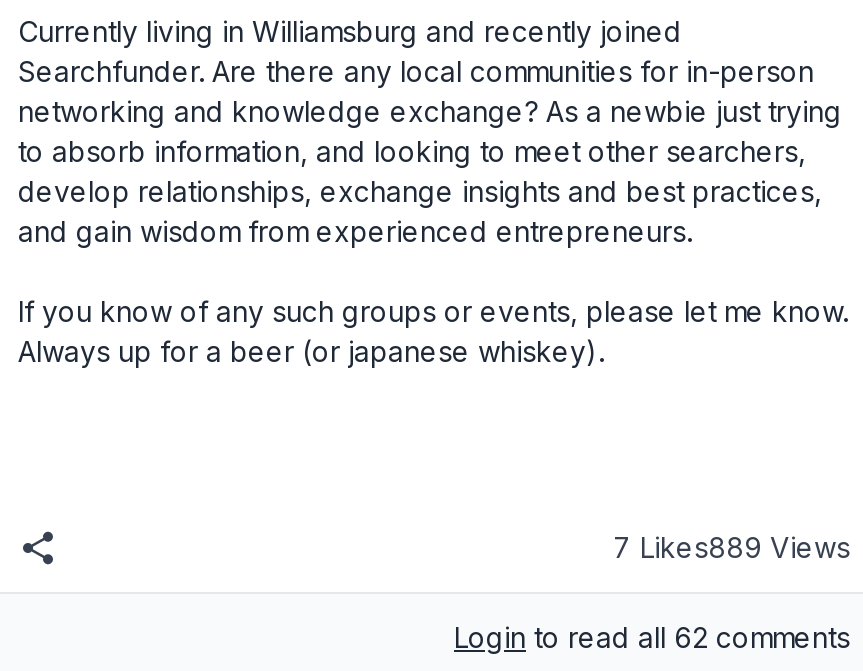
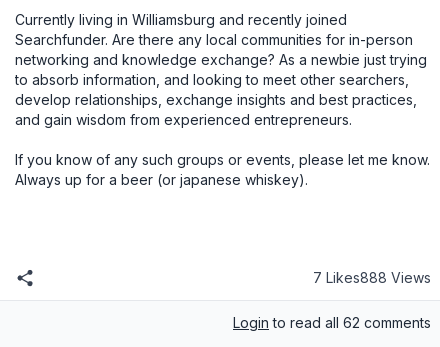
- 7 Likes889 Views
+ 7 Likes888 Views
